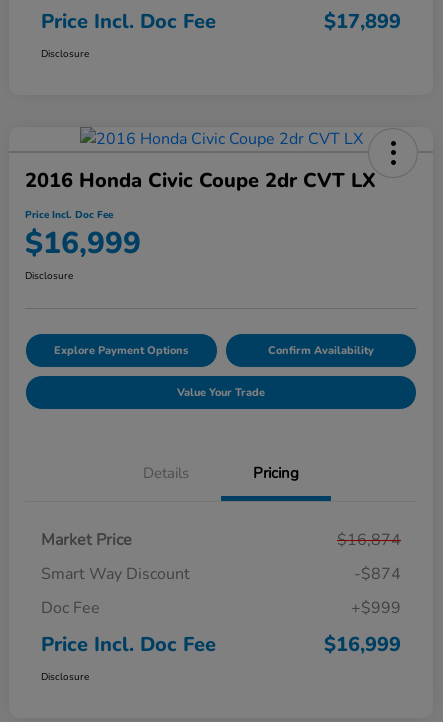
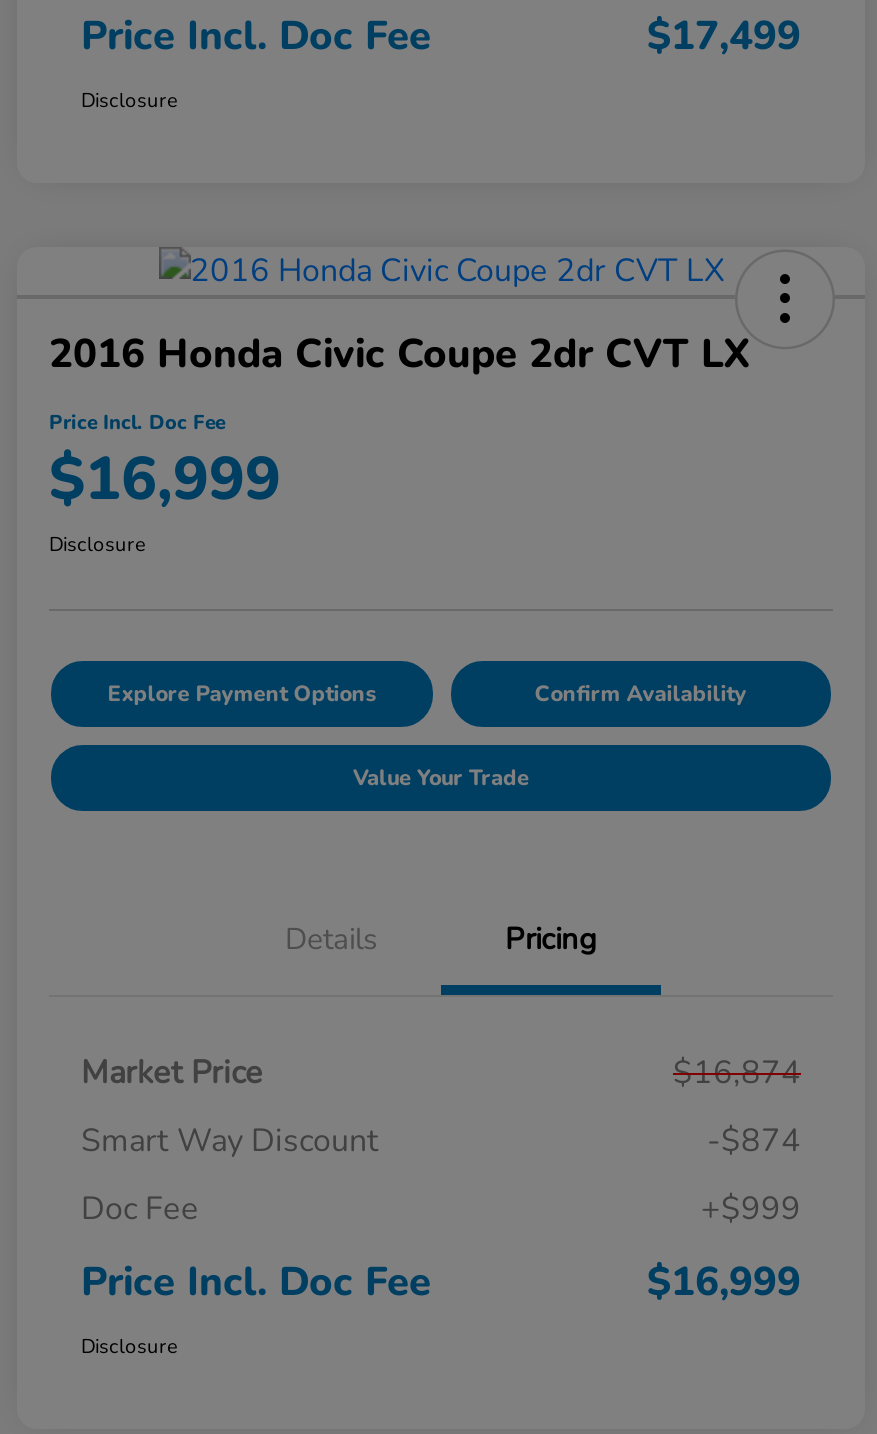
- $17,899
+ $17,499
